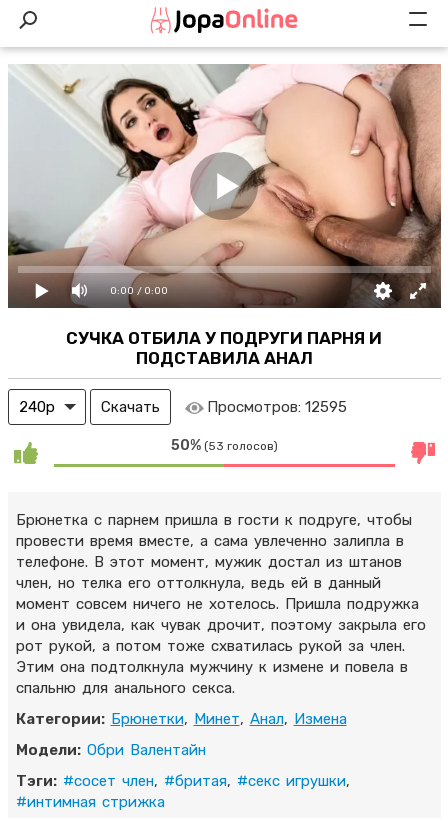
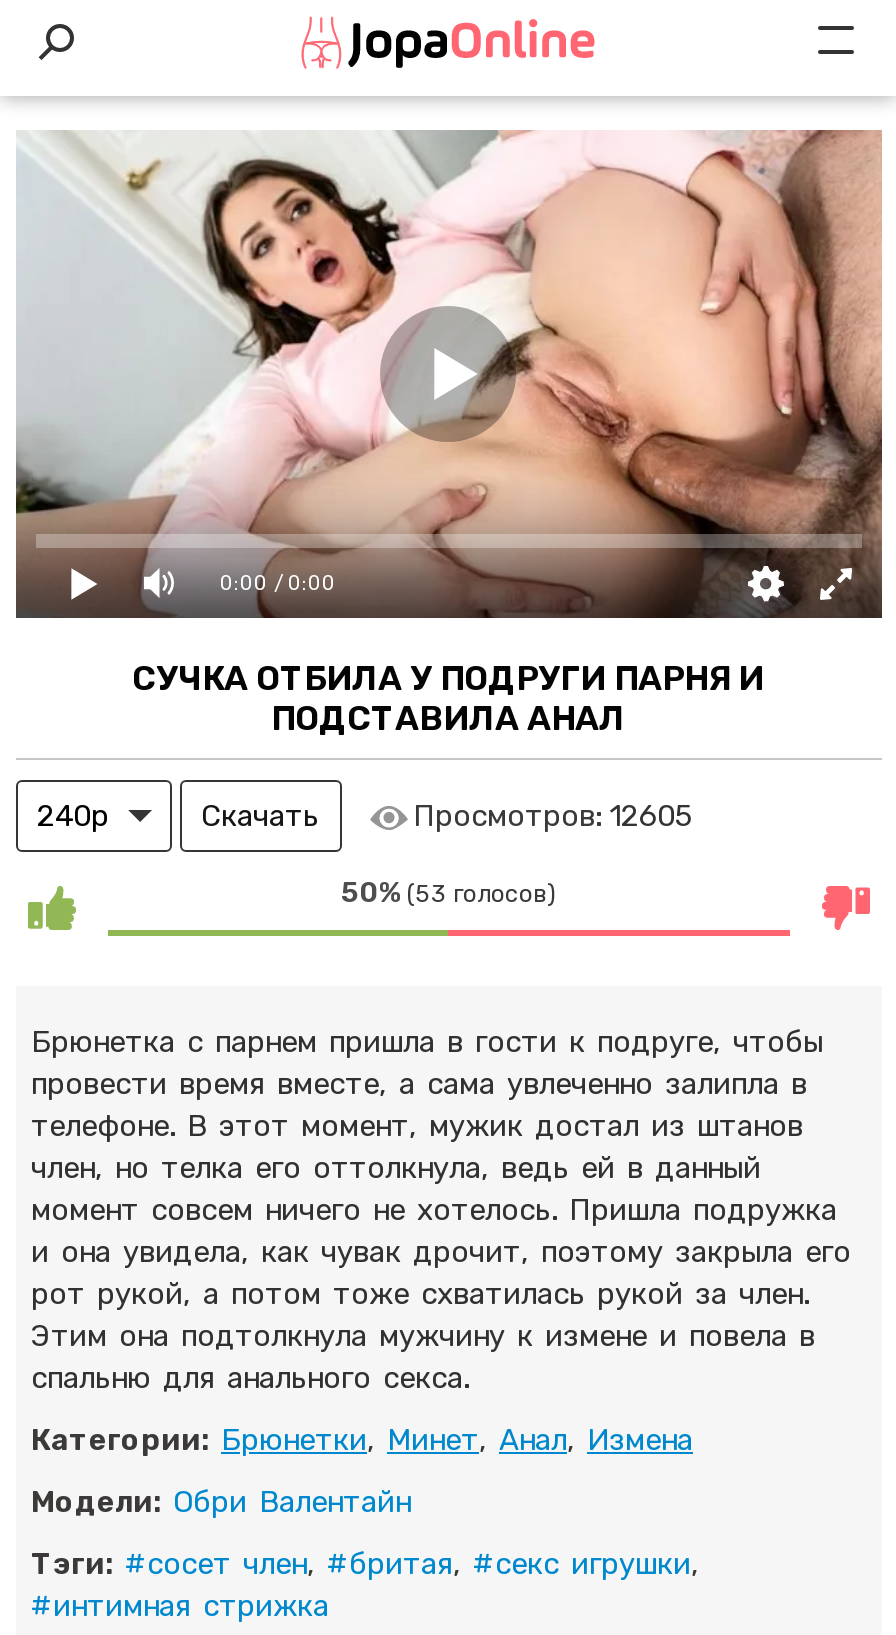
- Просмотров: 12595
+ Просмотров: 12605
